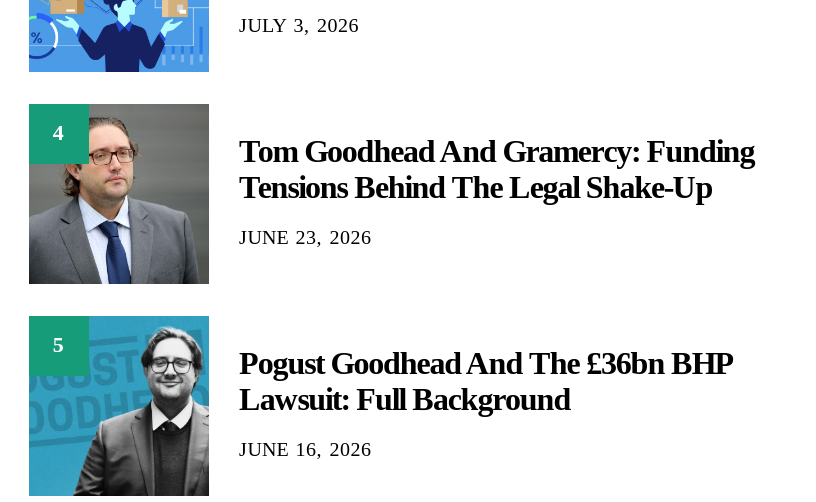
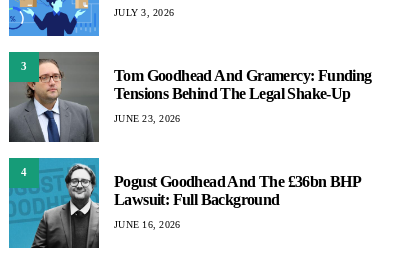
- 4
+ 3

- 5
+ 4
